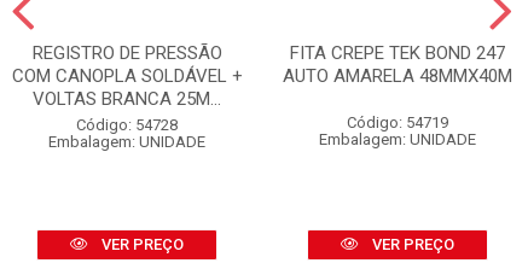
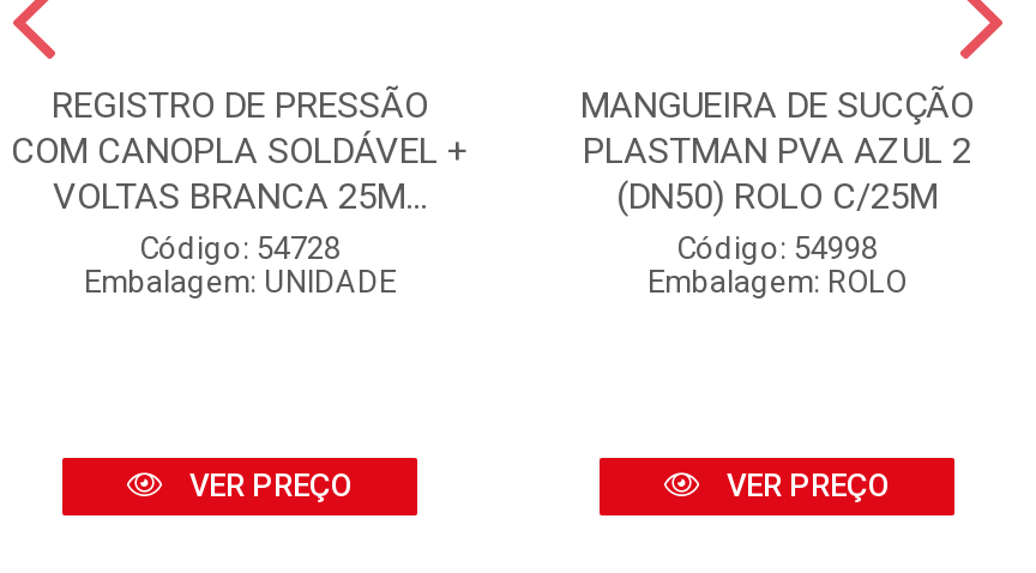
- FITA CREPE TEK BOND 247
- AUTO AMARELA 48MMX40M
- Código: 54719
- Embalagem: UNIDADE
+ MANGUEIRA DE SUCÇÃO
+ PLASTMAN PVA AZUL 2
+ (DN50) ROLO C/25M
+ Código: 54998
+ Embalagem: ROLO
